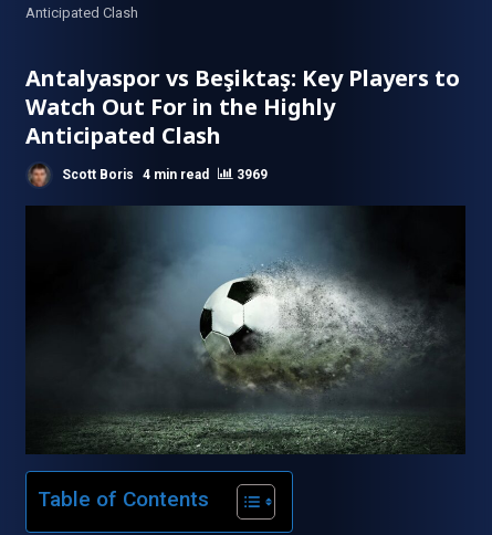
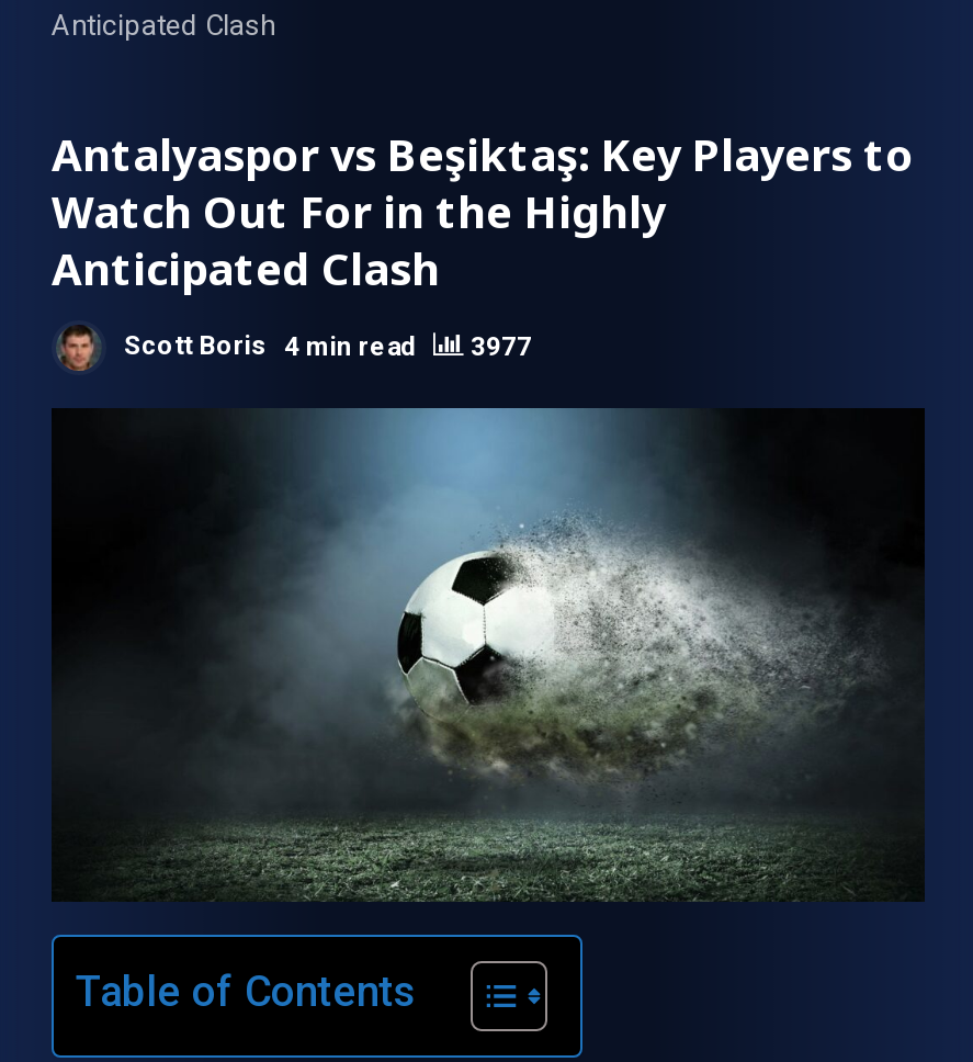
- Scott Boris 4 min read 3969
+ Scott Boris 4 min read 3977
